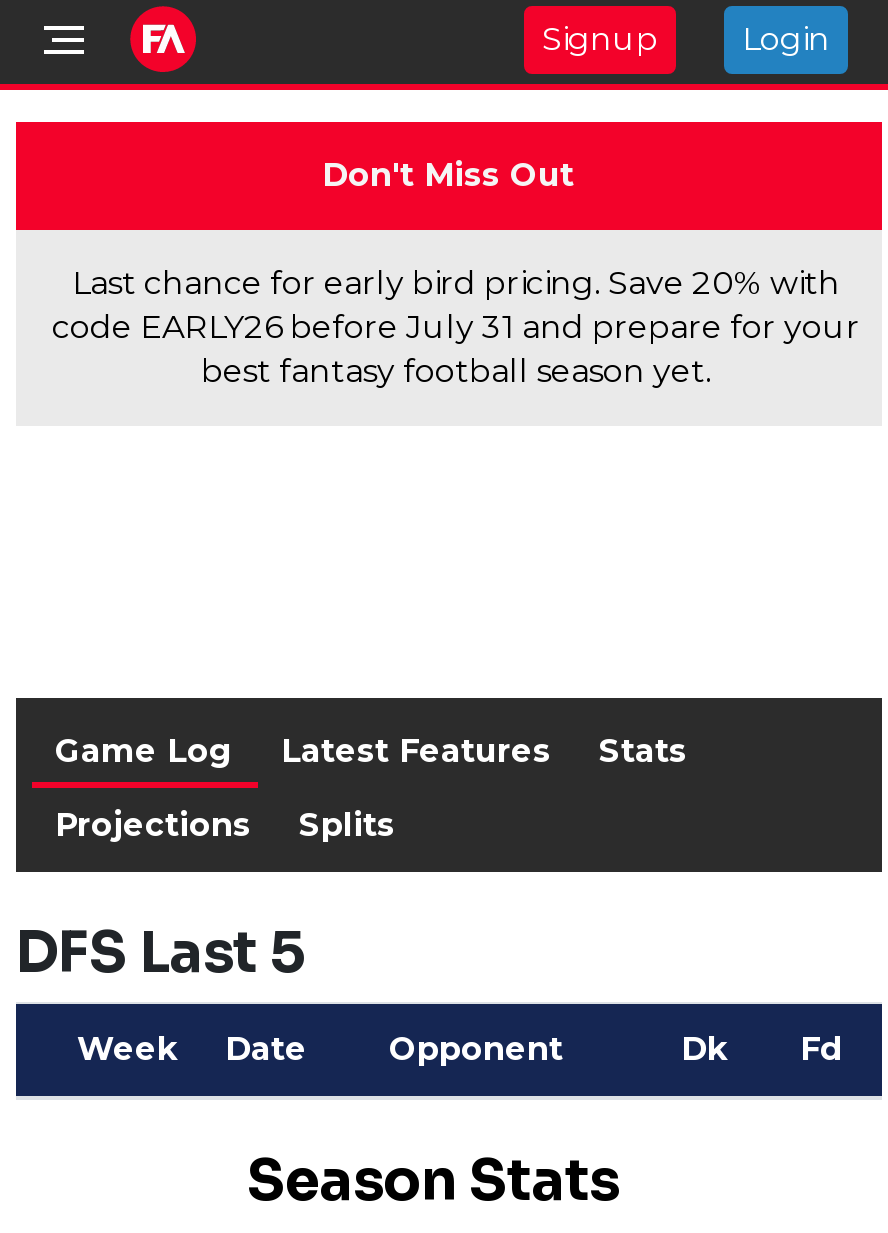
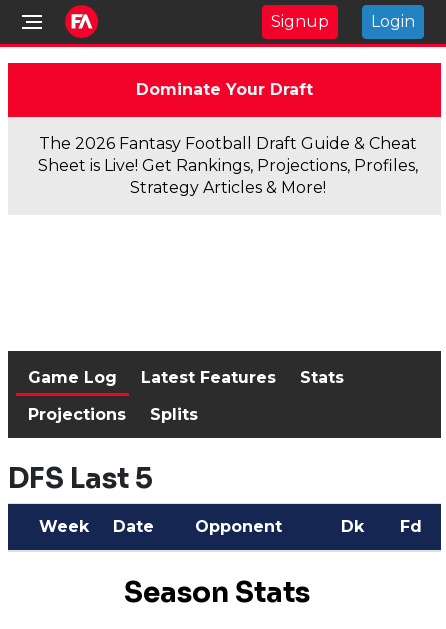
- Don't Miss Out
+ Dominate Your Draft

- Last chance for early bird pricing. Save 20% with
- code EARLY26 before July 31 and prepare for your
- best fantasy football season yet.
+ The 2026 Fantasy Football Draft Guide & Cheat
+ Sheet is Live! Get Rankings, Projections, Profiles,
+ Strategy Articles & More!
